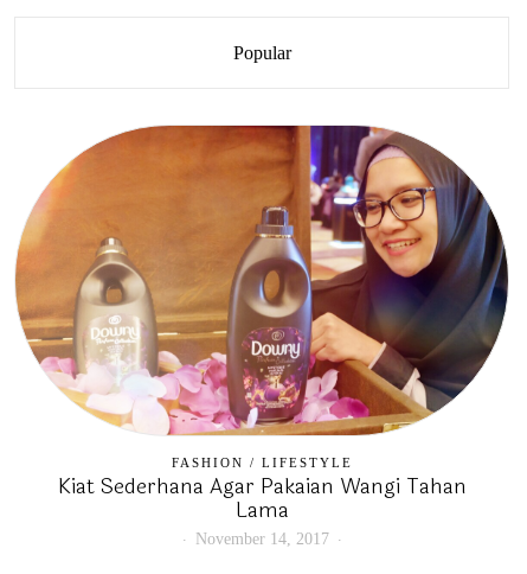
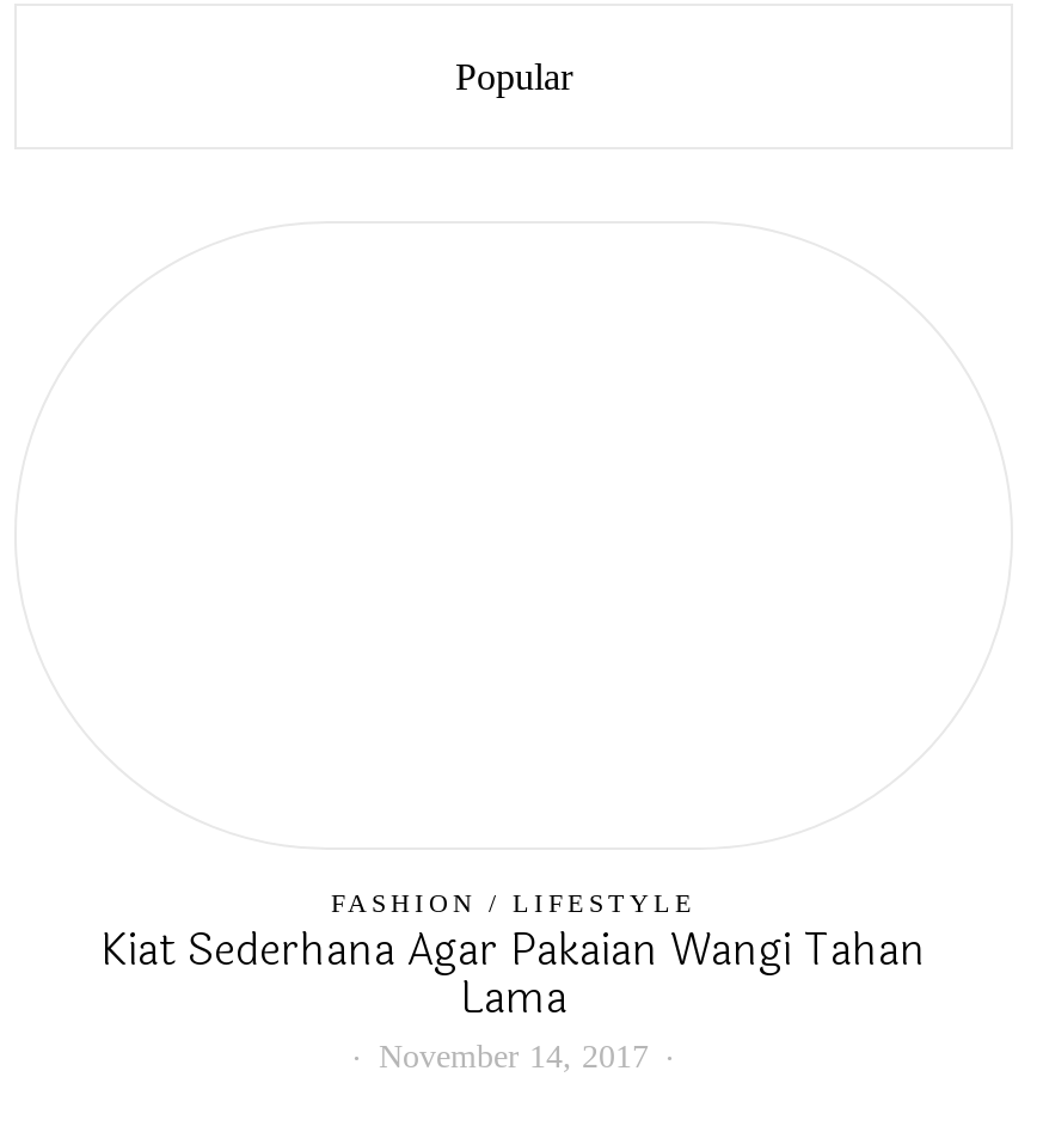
- [image]
